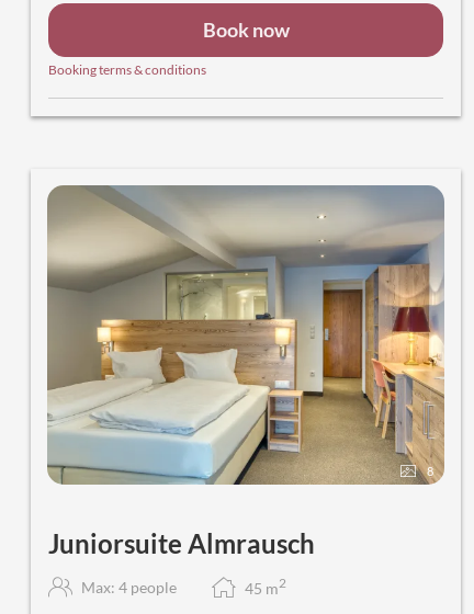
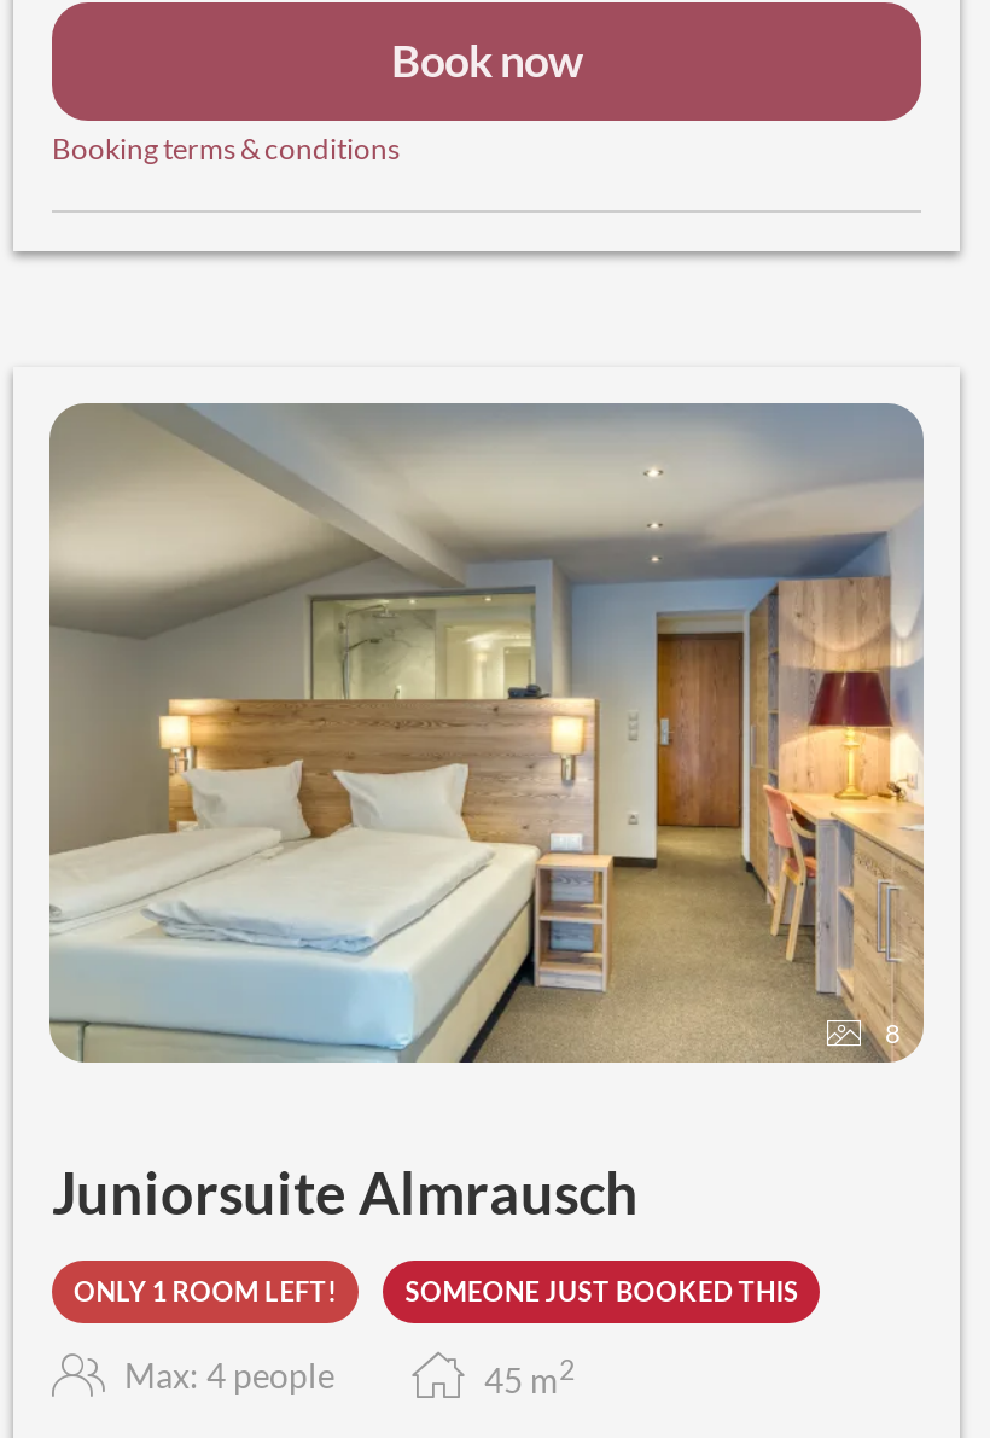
+ ONLY 1 ROOM LEFT!
+ SOMEONE JUST BOOKED THIS
